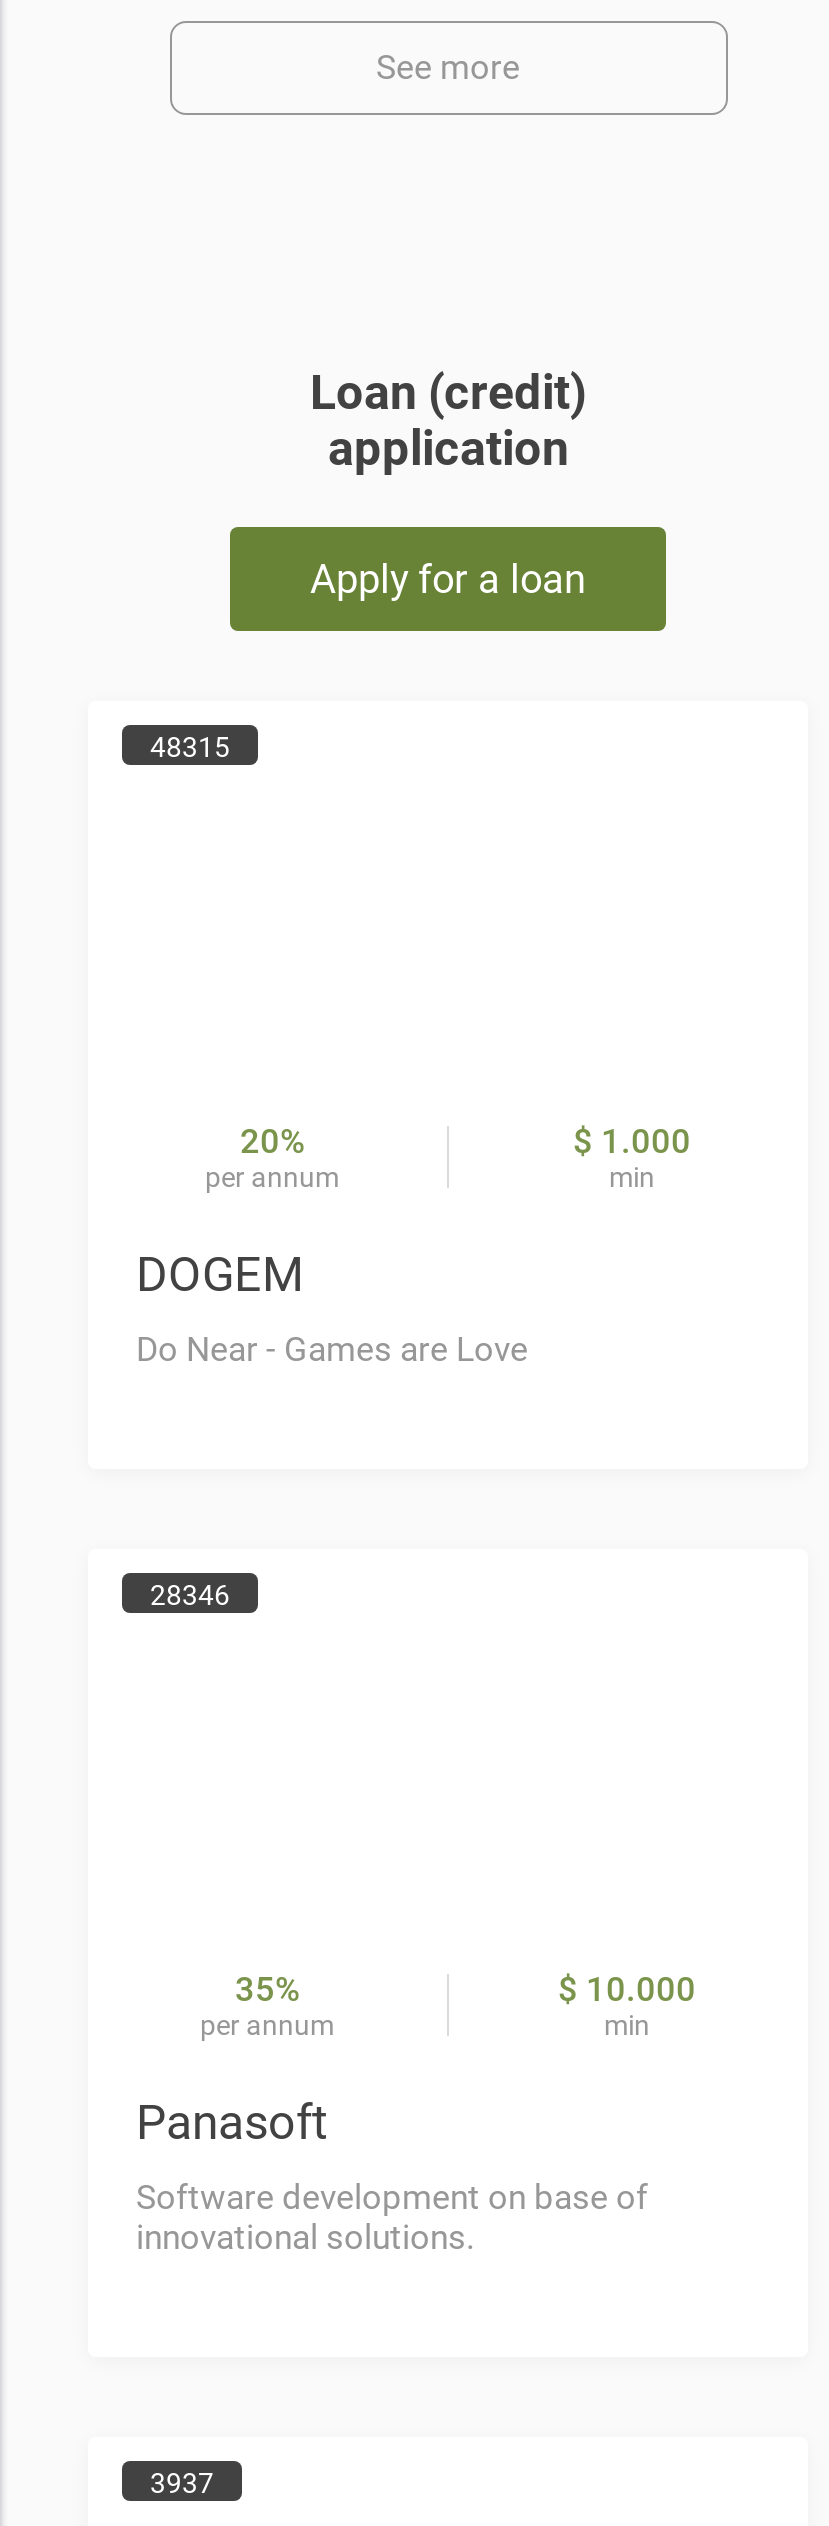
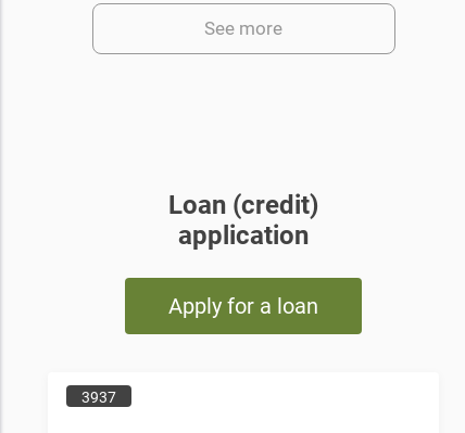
- 48315

- $ 1.000
- min
- DOGEM
- Do Near - Games are Love

- 20%
- per annum

- 28346

- $ 10.000
- min
- Panasoft
- Software development on base of
- innovational solutions.

- 35%
- per annum
